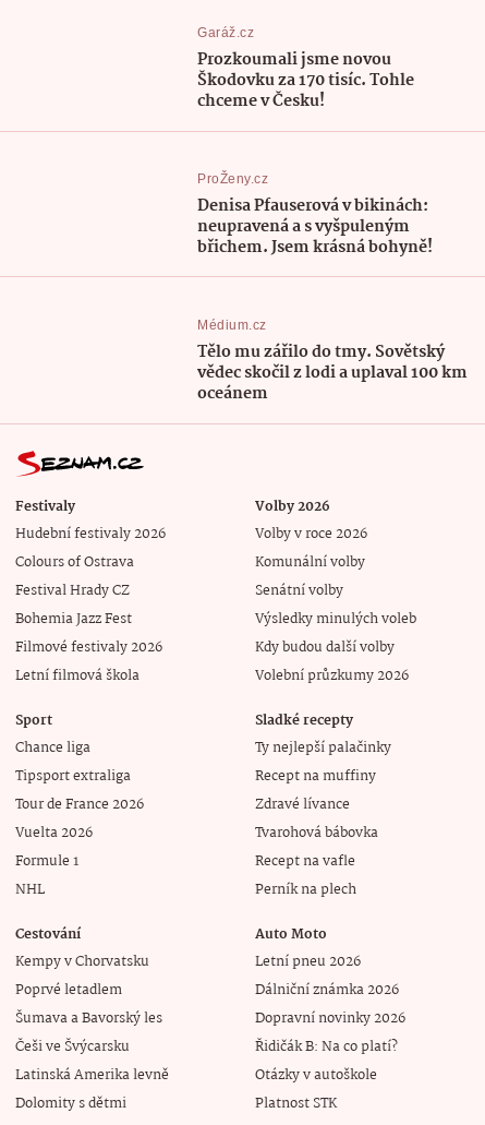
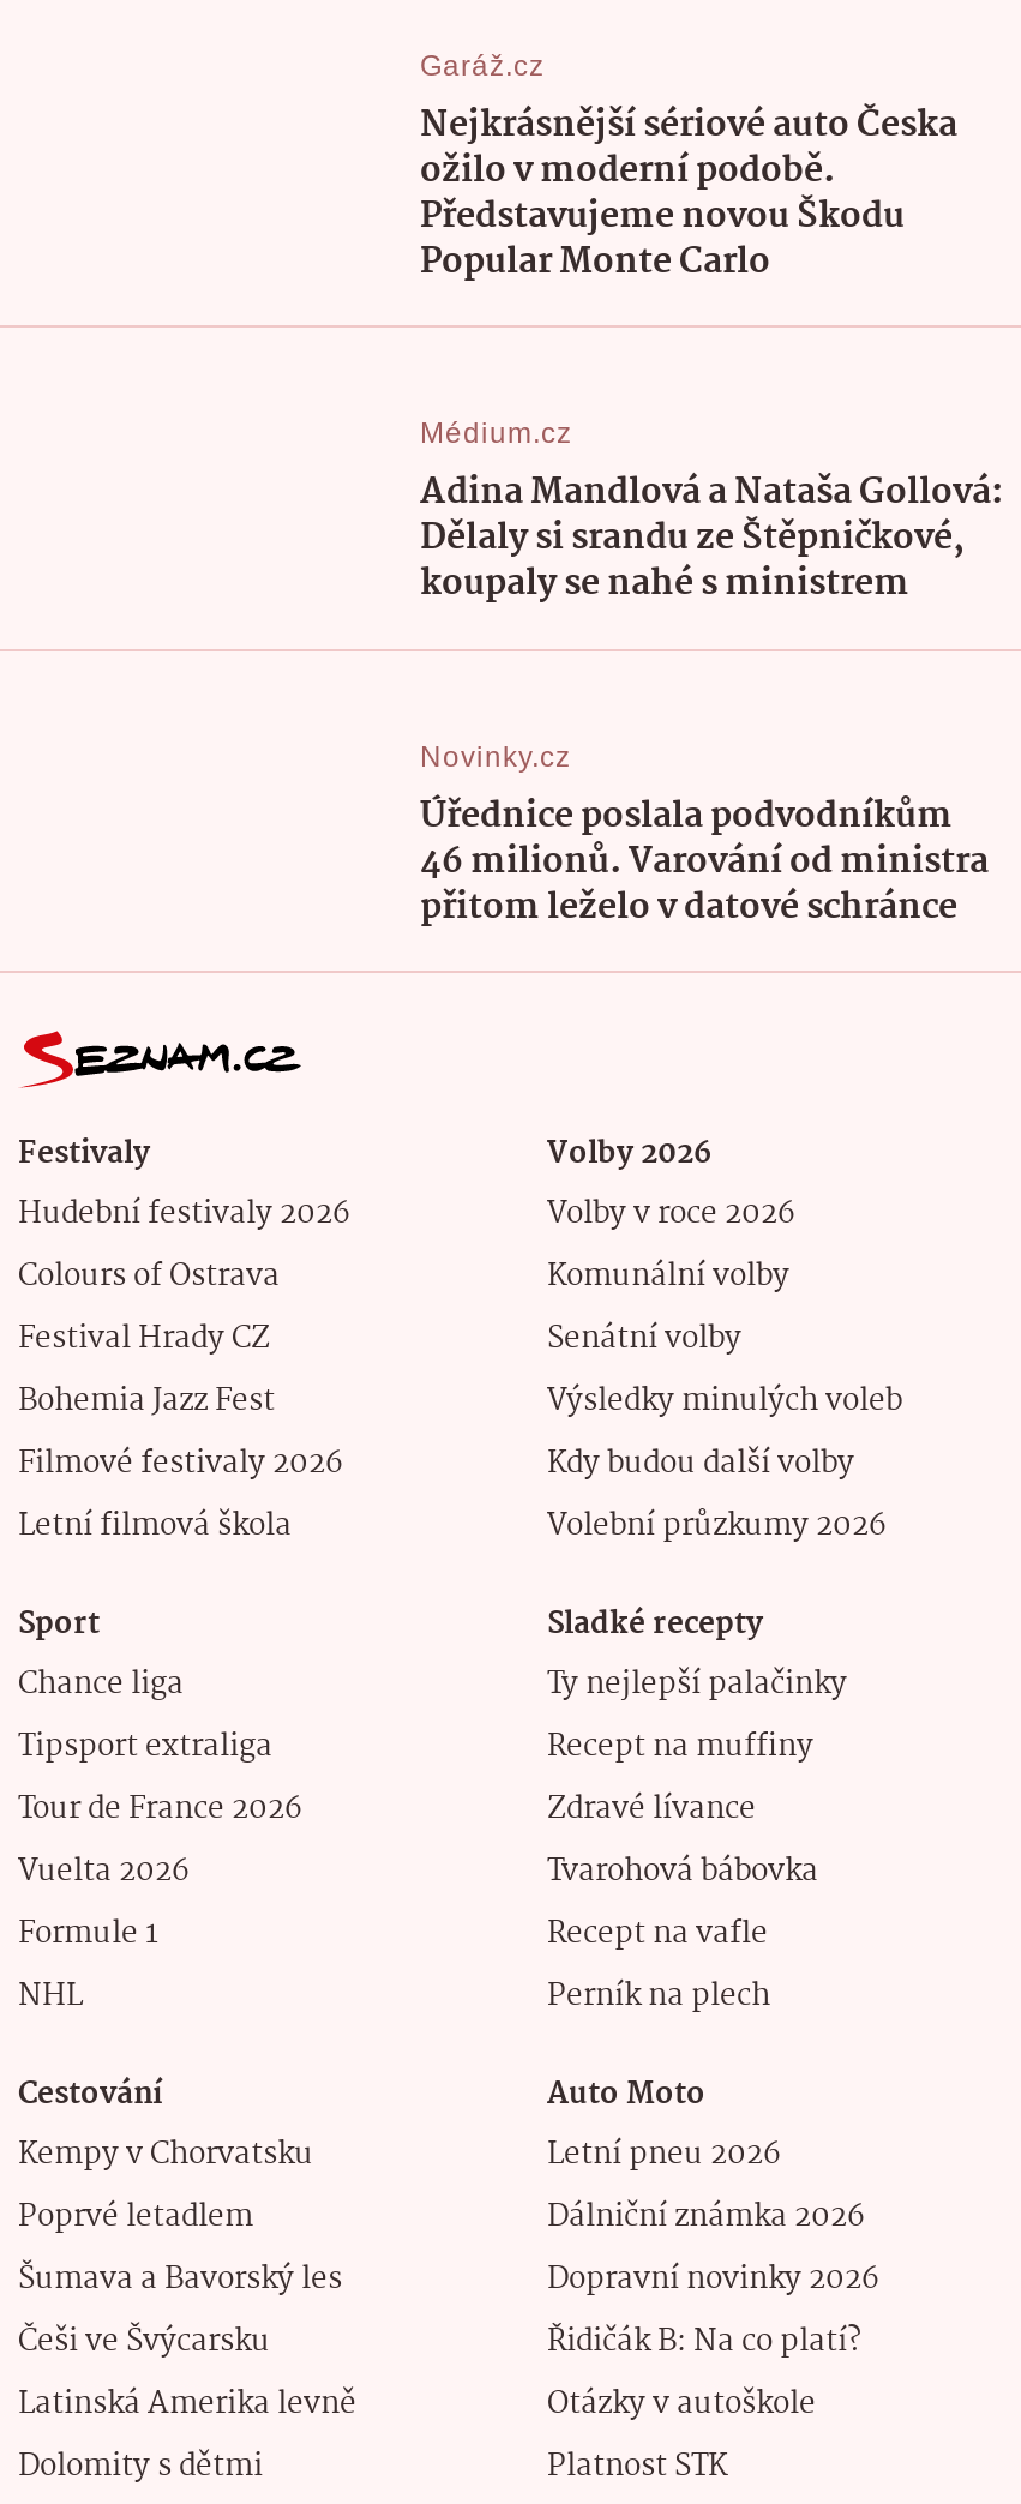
- Prozkoumali jsme novou
- Škodovku za 170 tisíc. Tohle
- chceme v Česku!
- ProŽeny.cz
- Denisa Pfauserová v bikinách:
- neupravená a s vyšpuleným
- břichem. Jsem krásná bohyně!
+ Nejkrásnější sériové auto Česka
+ ožilo v moderní podobě.
+ Představujeme novou Škodu
+ Popular Monte Carlo

moved up: Médium.cz

- Tělo mu zářilo do tmy. Sovětský
- vědec skočil z lodi a uplaval 100 km
- oceánem
+ Adina Mandlová a Nataša Gollová:
+ Dělaly si srandu ze Štěpničkové,
+ koupaly se nahé s ministrem
+ Novinky.cz
+ Úřednice poslala podvodníkům
+ 46 milionů. Varování od ministra
+ přitom leželo v datové schránce
